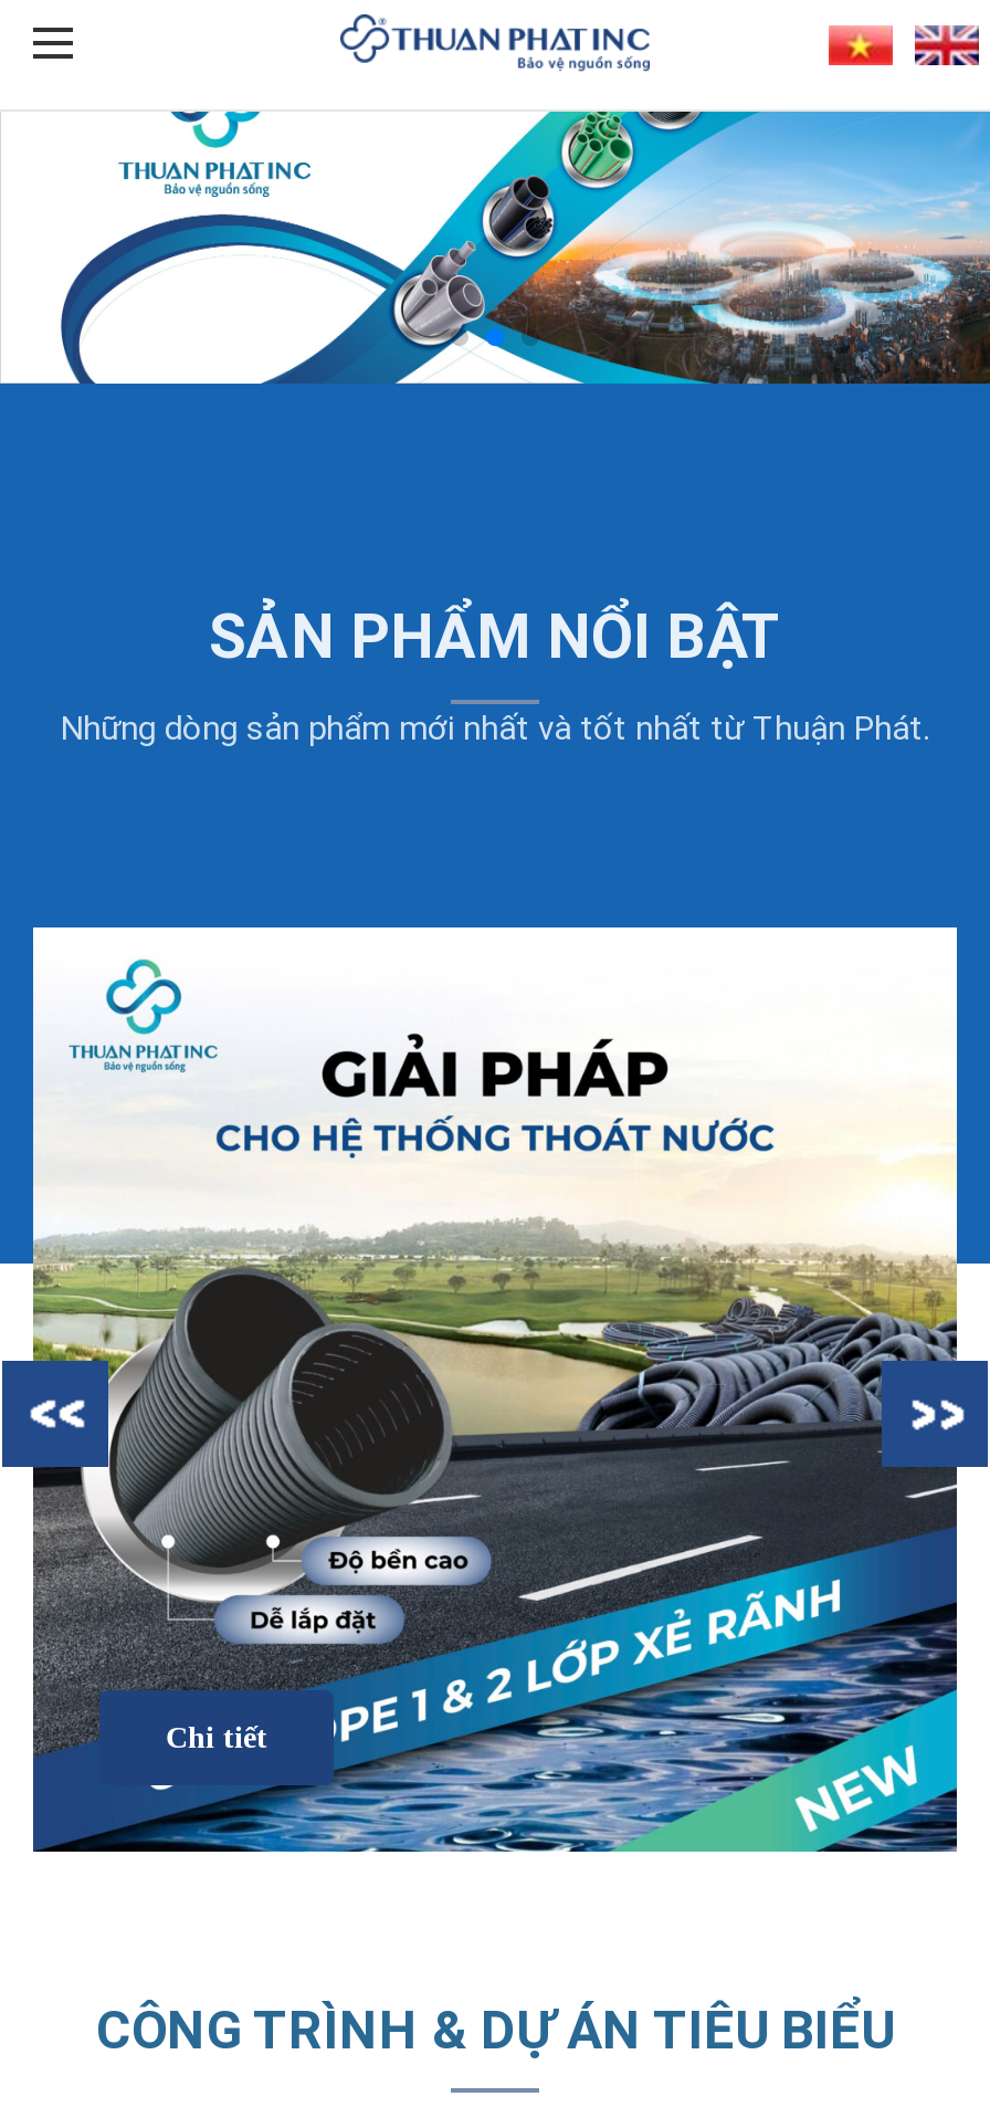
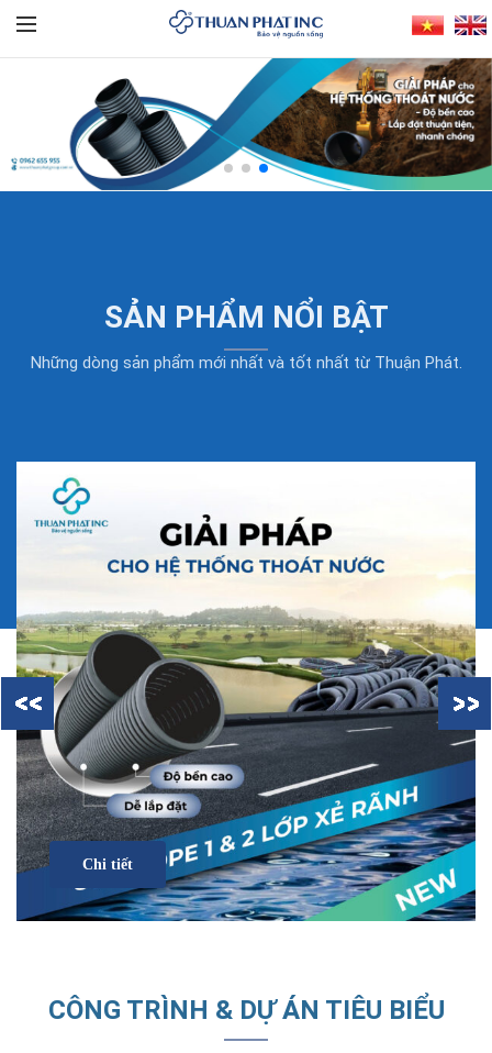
- [image]
+ [image]
